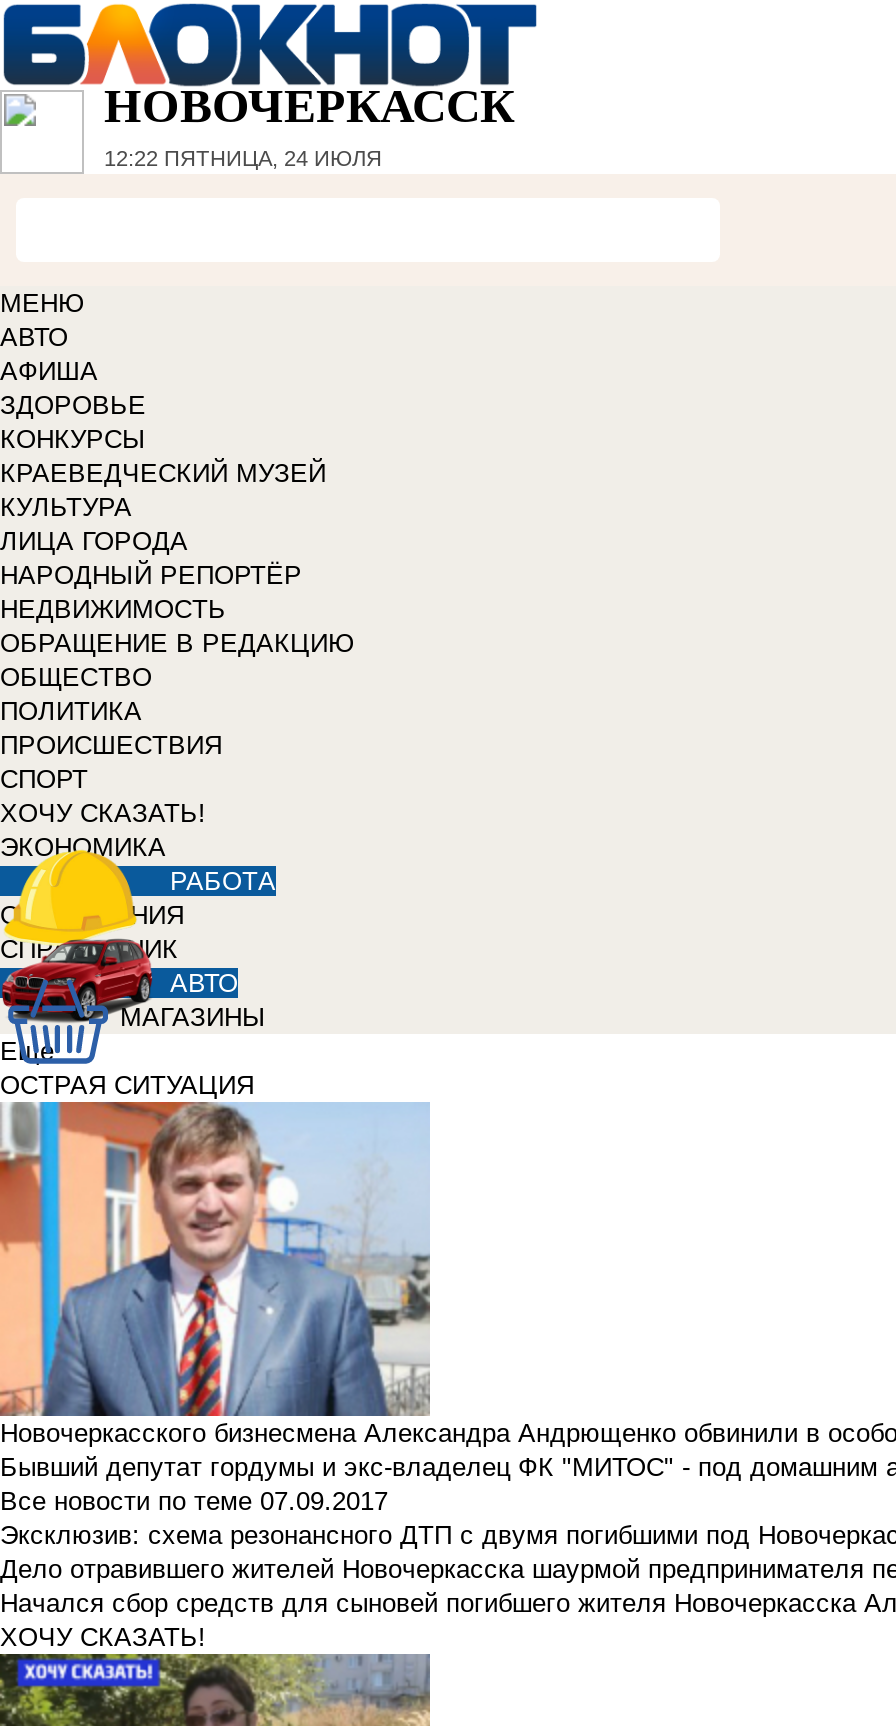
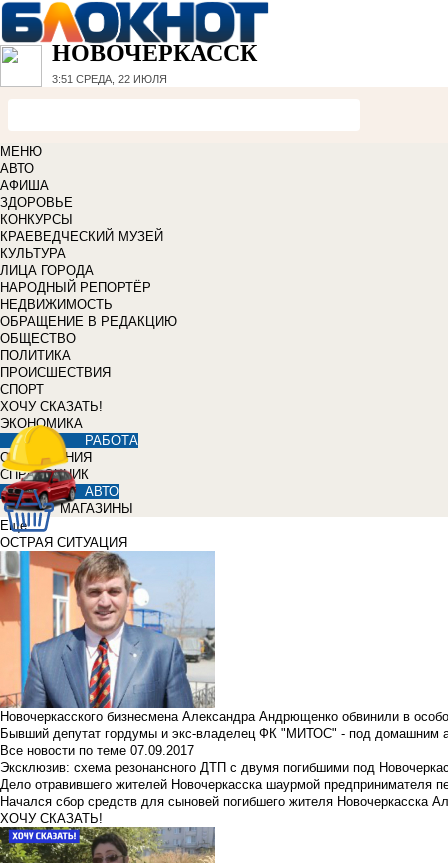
- 12:22 ПЯТНИЦА, 24 ИЮЛЯ
+ 3:51 СРЕДА, 22 ИЮЛЯ
